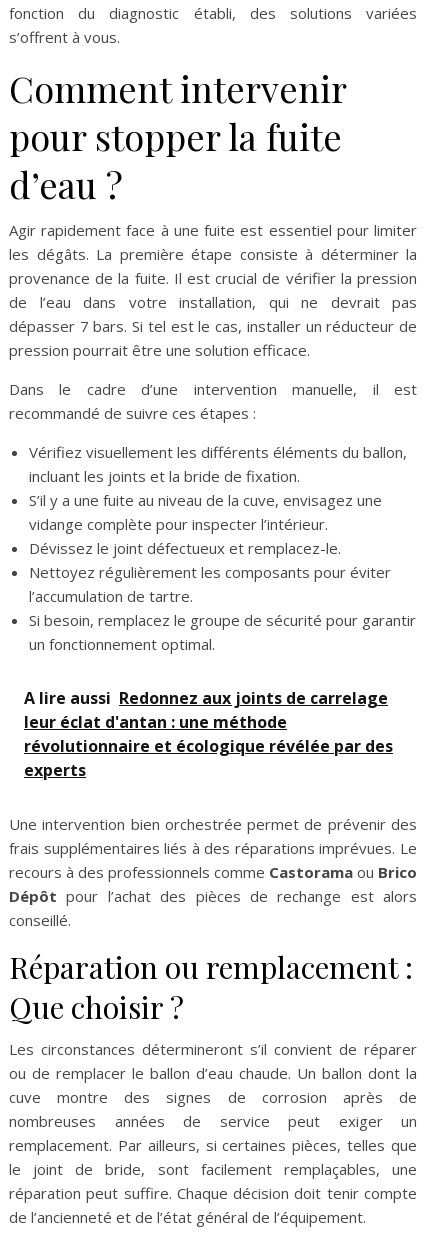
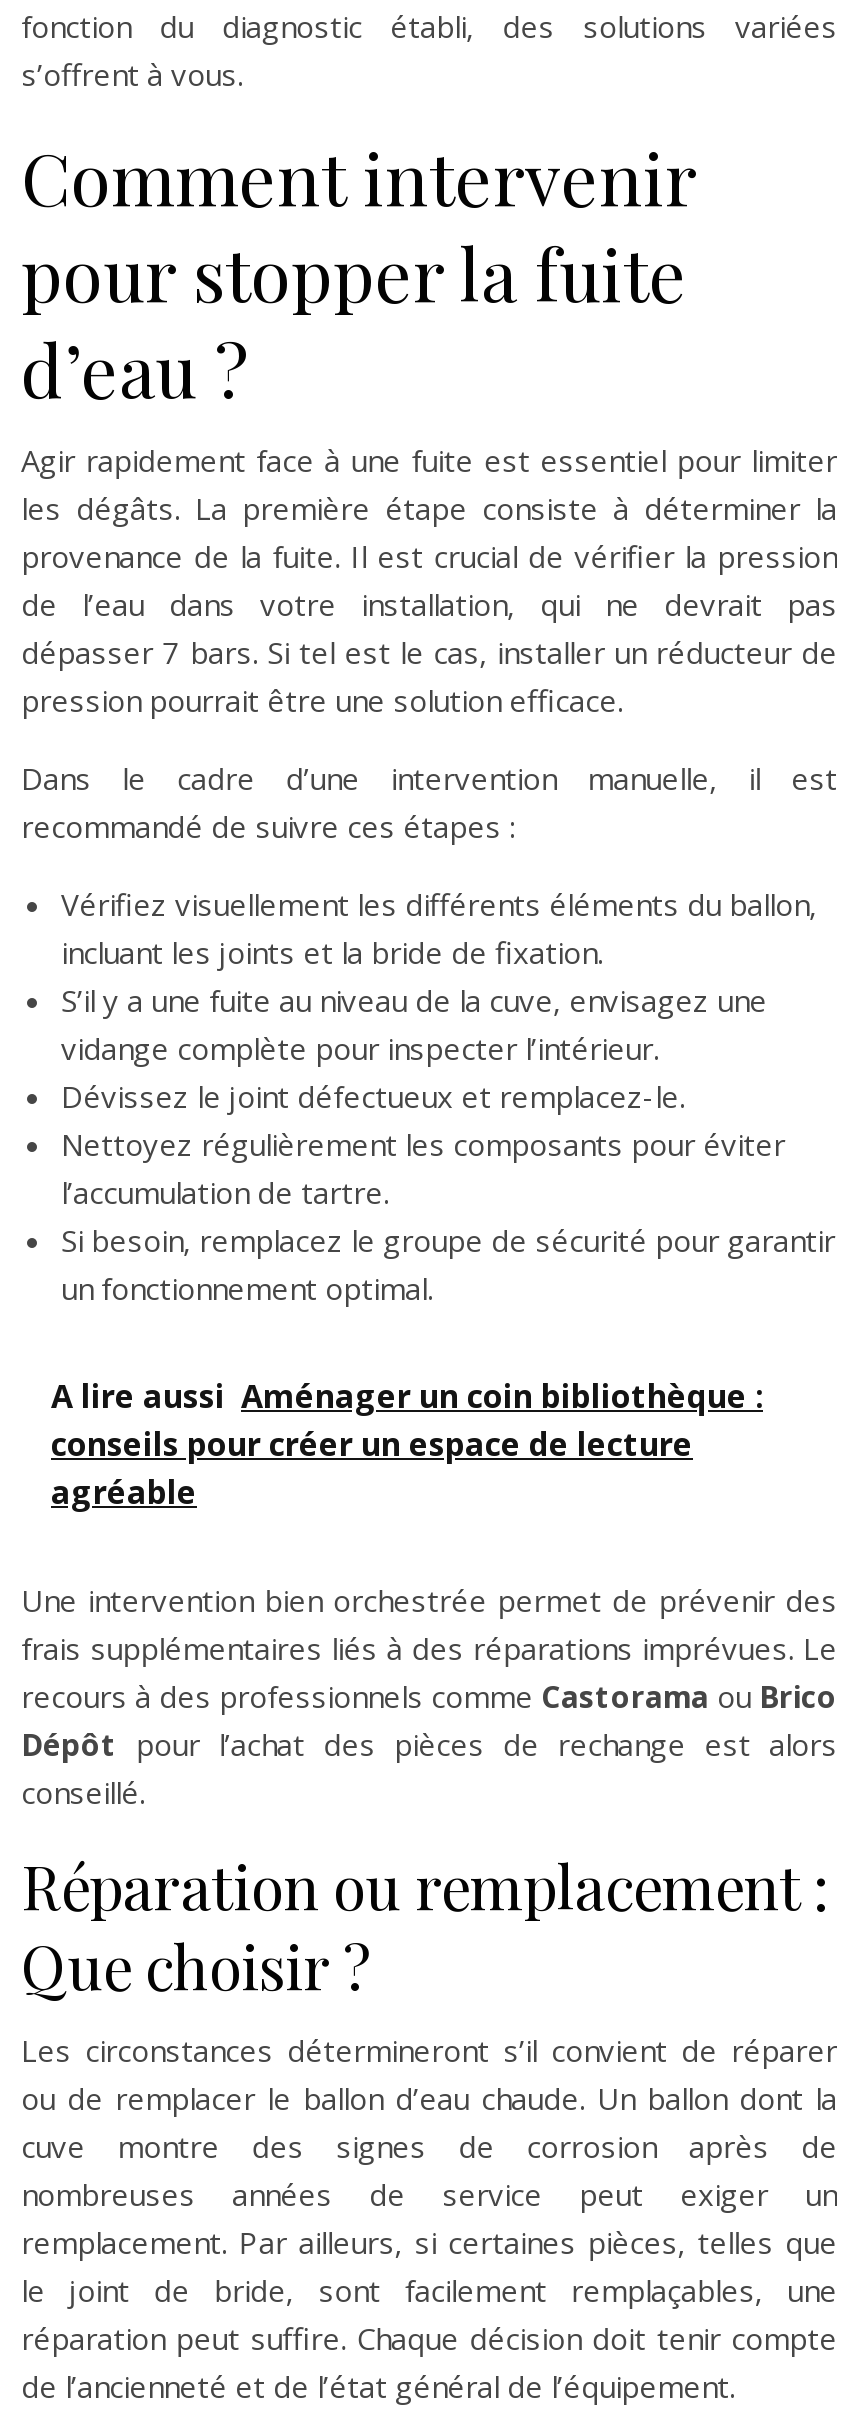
- A lire aussi Redonnez aux joints de carrelage
- leur éclat d'antan : une méthode
- révolutionnaire et écologique révélée par des
- experts
+ A lire aussi Aménager un coin bibliothèque :
+ conseils pour créer un espace de lecture
+ agréable
